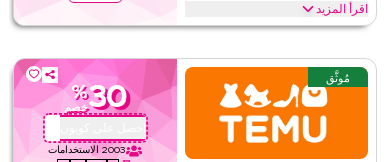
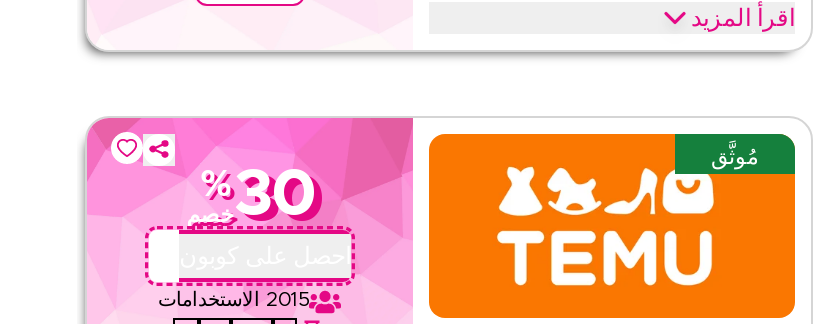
- 2003 الاستخدامات
+ 2015 الاستخدامات
